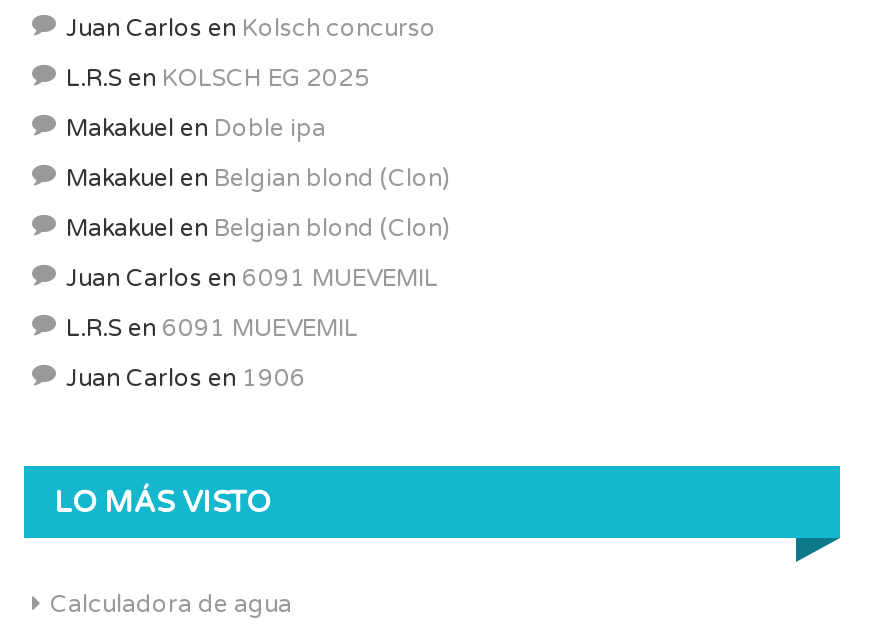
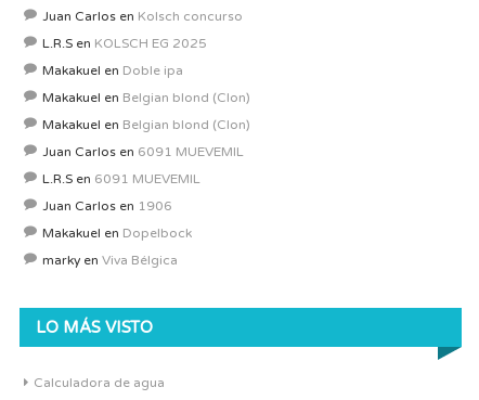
+ Makakuel en Dopelbock
+ marky en Viva Bélgica
